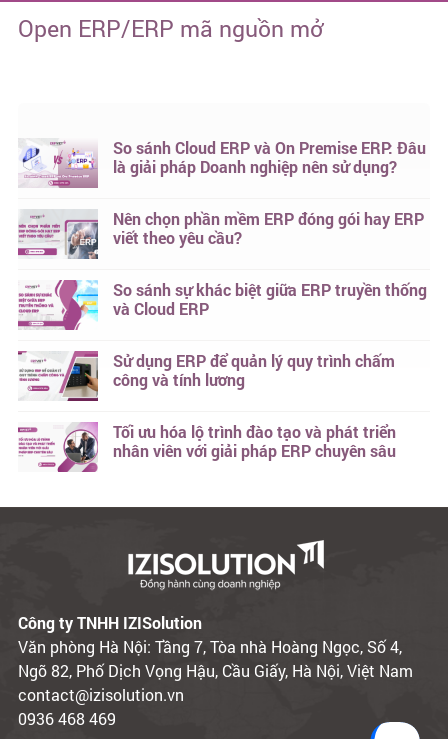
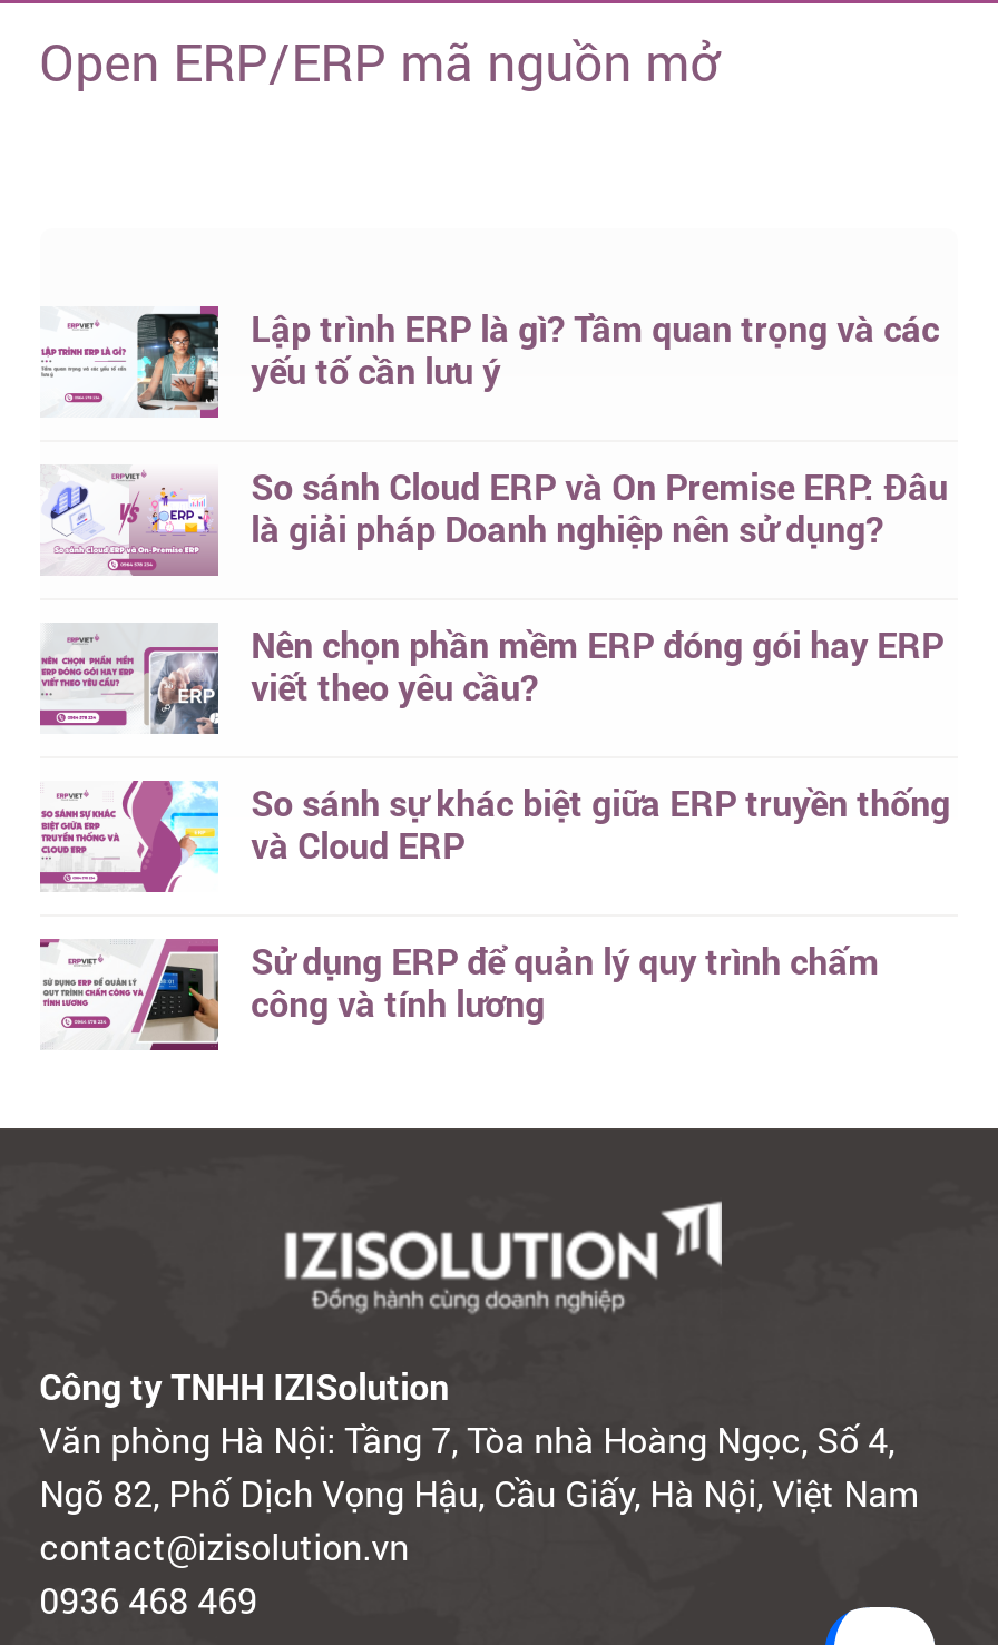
+ [image]
+ Lập trình ERP là gì? Tầm quan trọng và các
+ yếu tố cần lưu ý

moved down: [image] | So sánh Cloud ERP và On Premise ERP: Đâu | là giải pháp Doanh nghiệp nên sử dụng? | ... | Sử dụng ERP để quản lý quy trình chấm | công và tính lương

- [image]
- Tối ưu hóa lộ trình đào tạo và phát triển
- nhân viên với giải pháp ERP chuyên sâu
